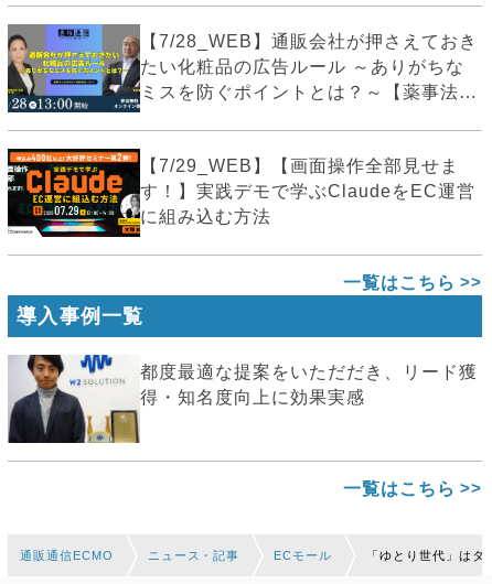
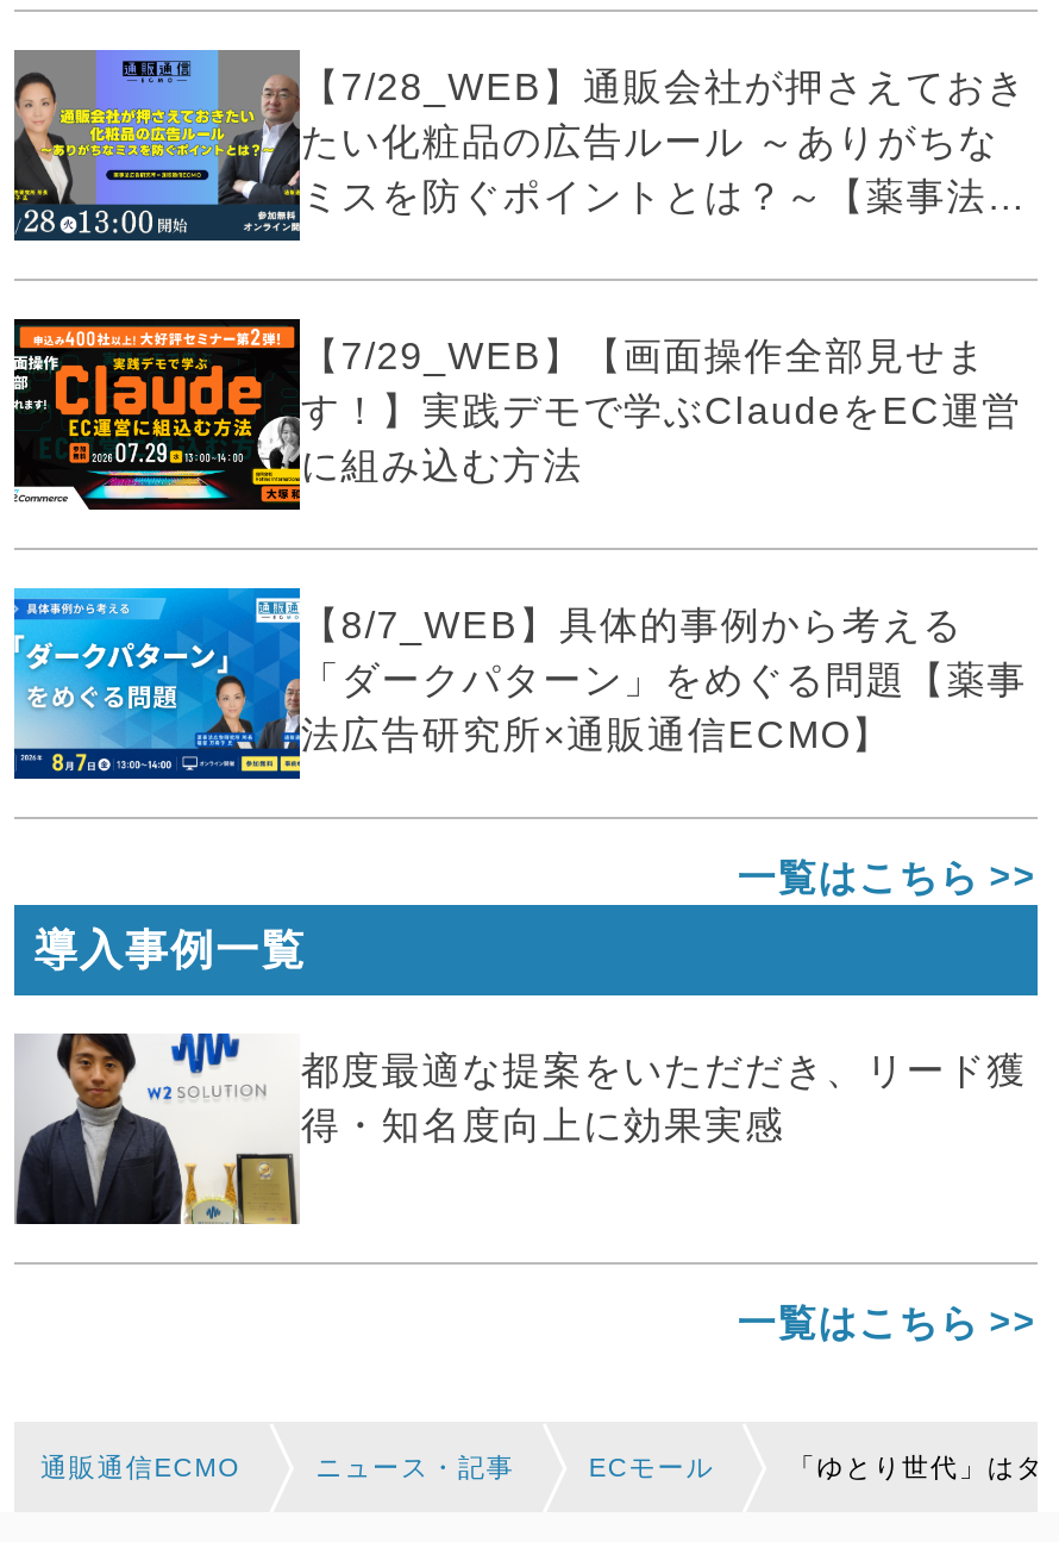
+ [image]
+ 【8/7_WEB】具体的事例から考える
+ 「ダークパターン」をめぐる問題【薬事
+ 法広告研究所×通販通信ECMO】
